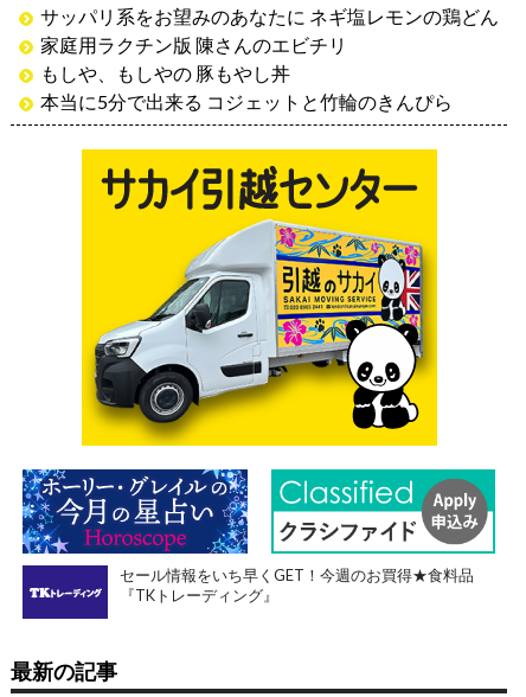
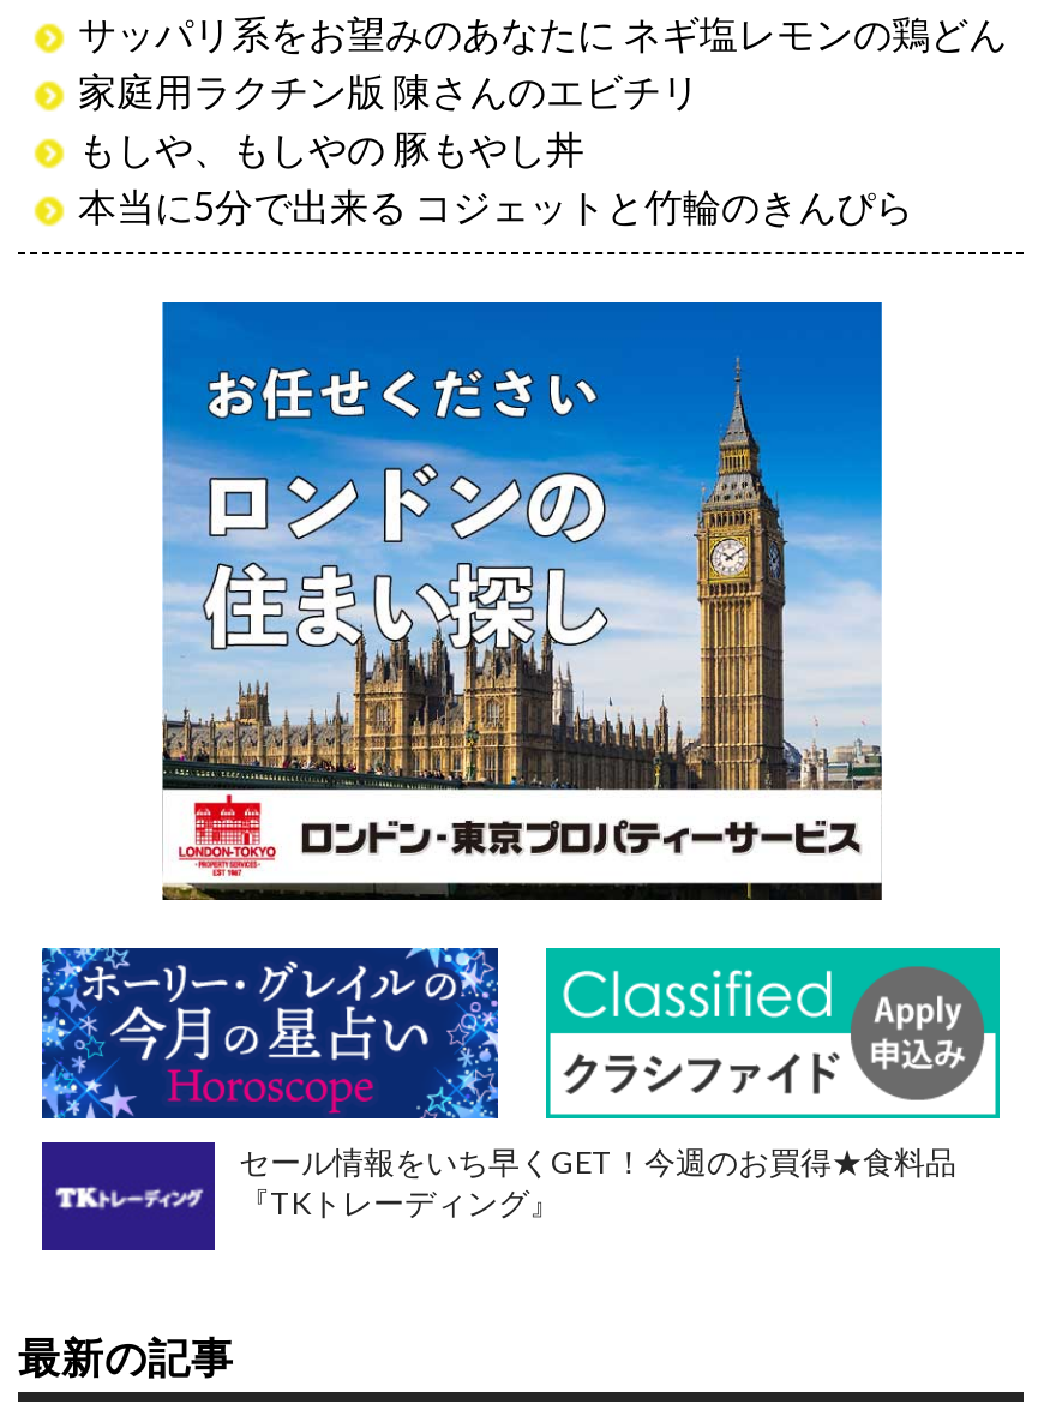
- [image]
+ [image]
